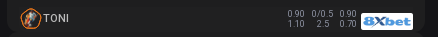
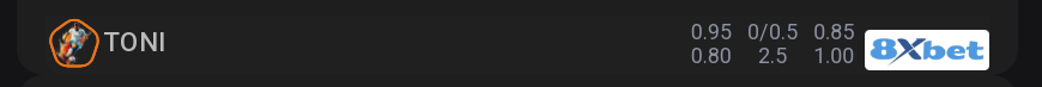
- 0.90
+ 0.95

- 0.90
+ 0.85

- 1.10
+ 0.80

- 0.70
+ 1.00
